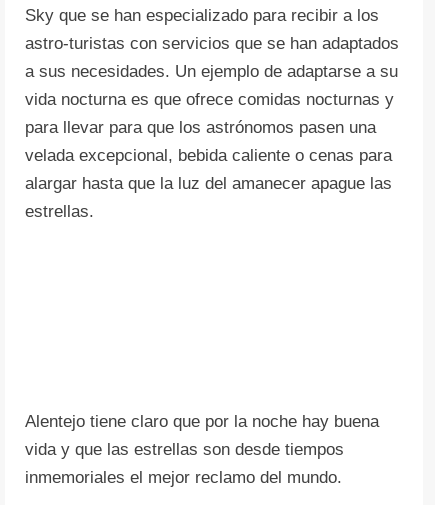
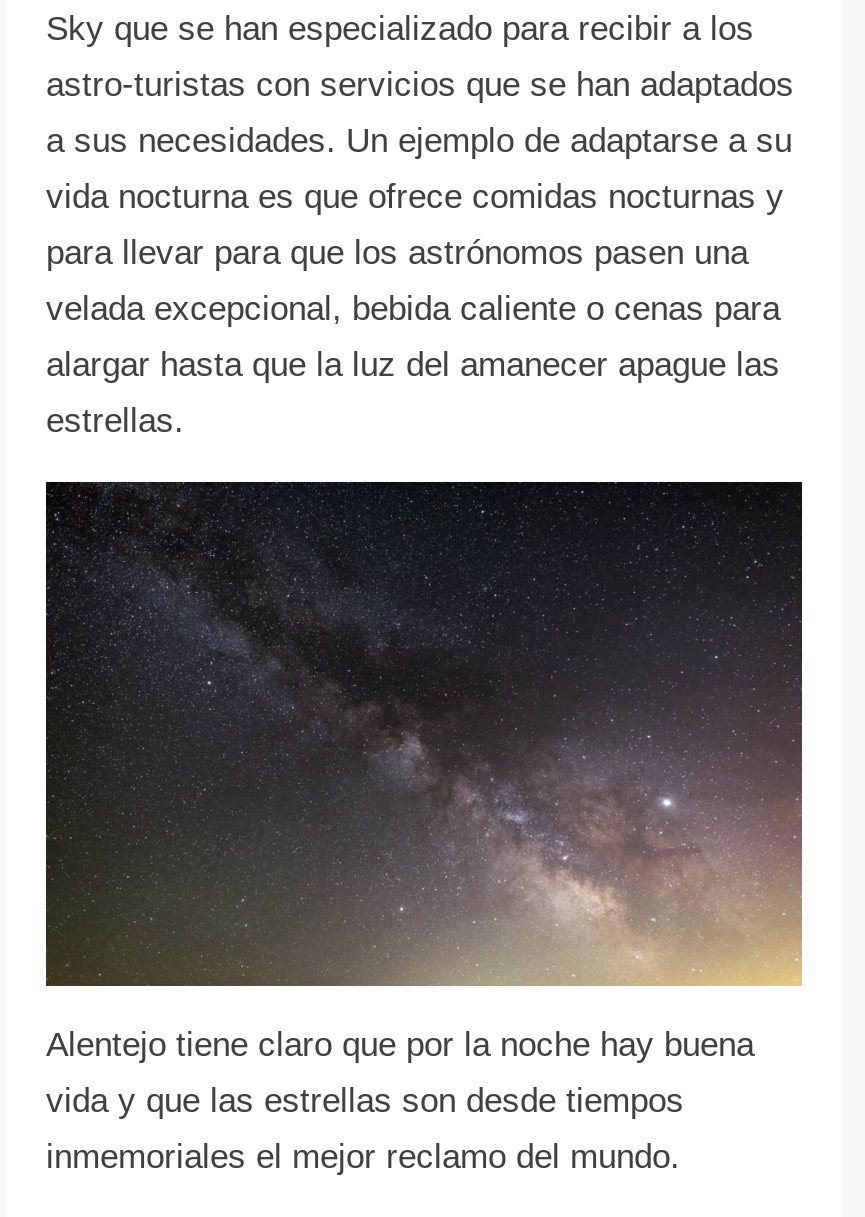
+ [image]
